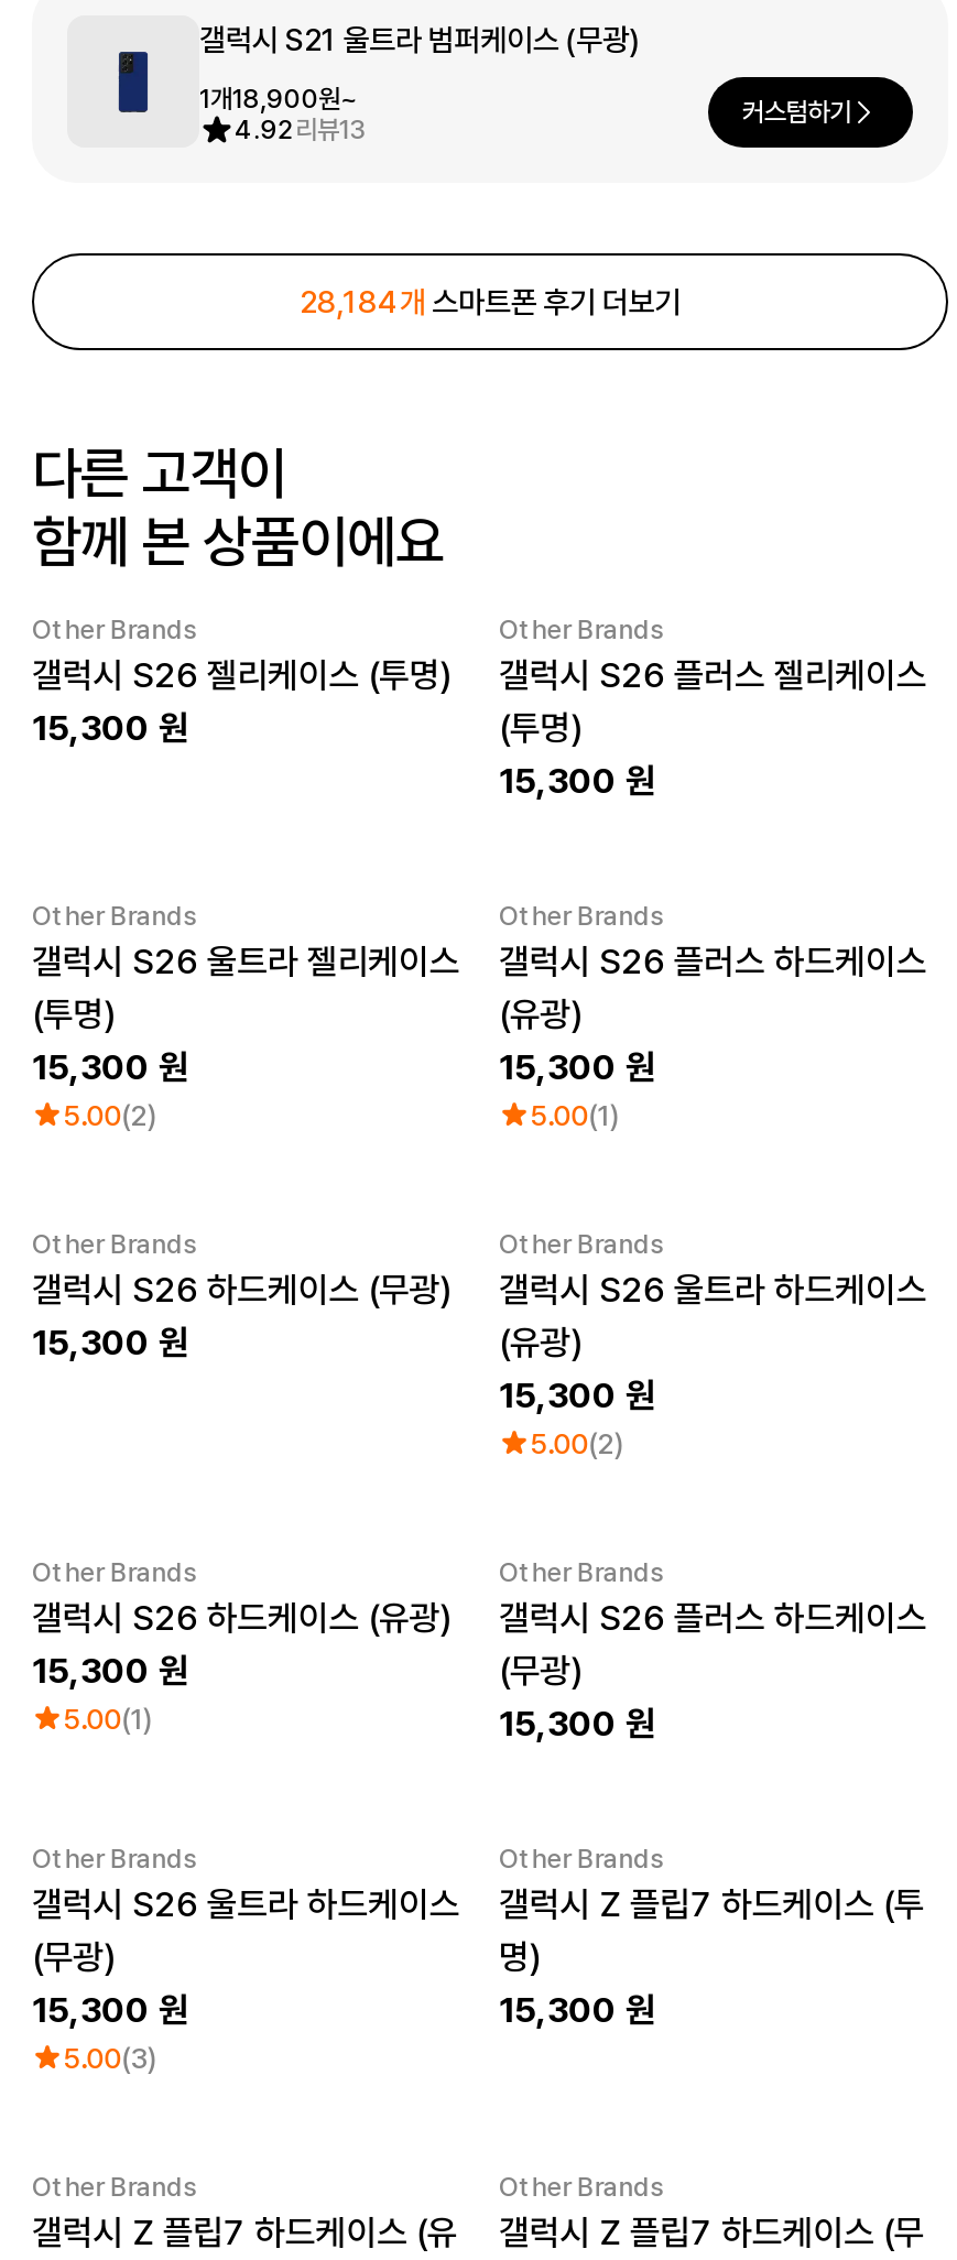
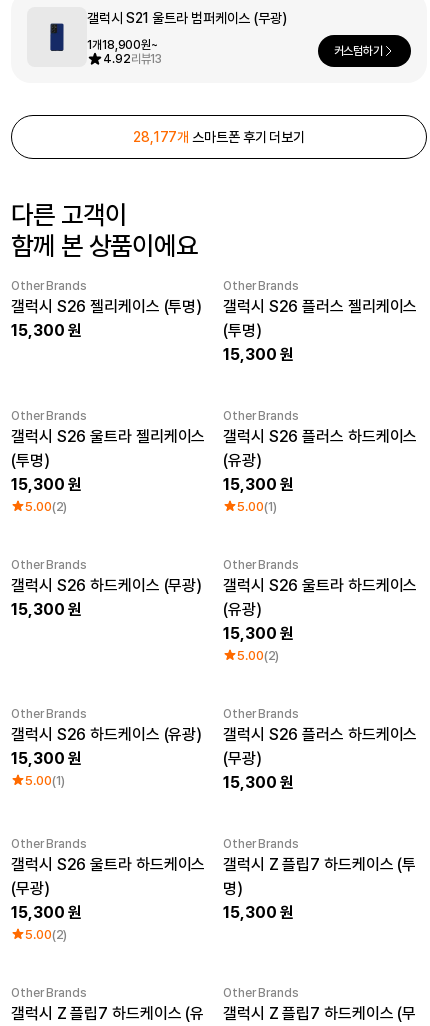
- 28,184개 스마트폰 후기 더보기
+ 28,177개 스마트폰 후기 더보기

- 5.00(3)
+ 5.00(2)
